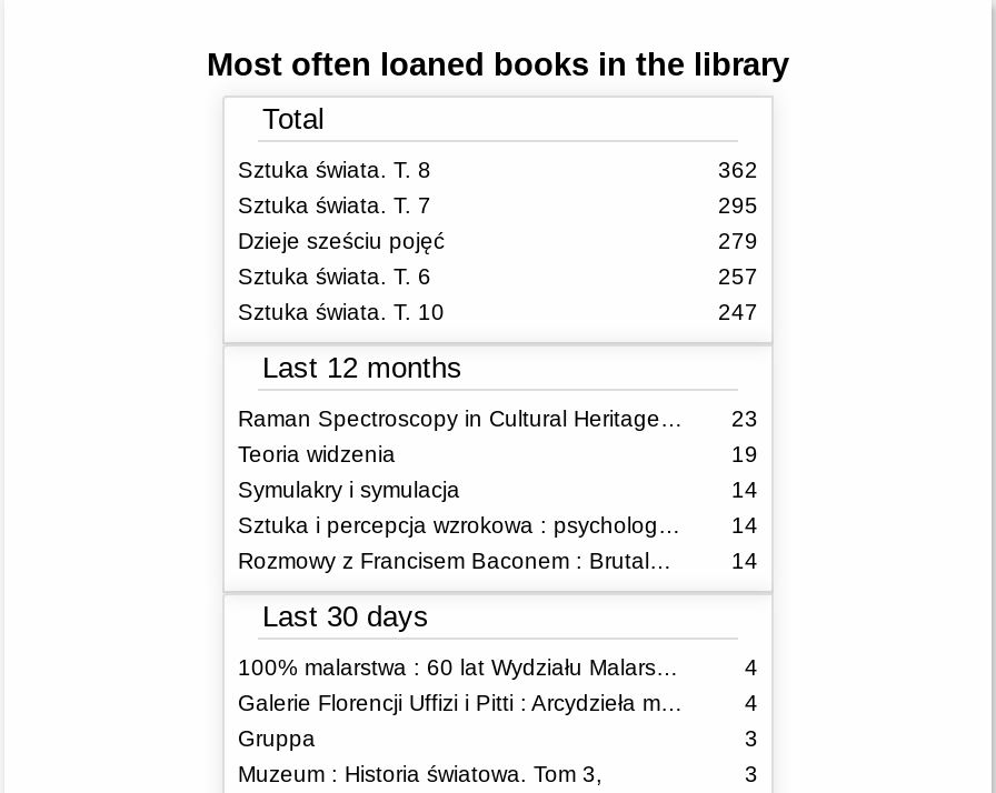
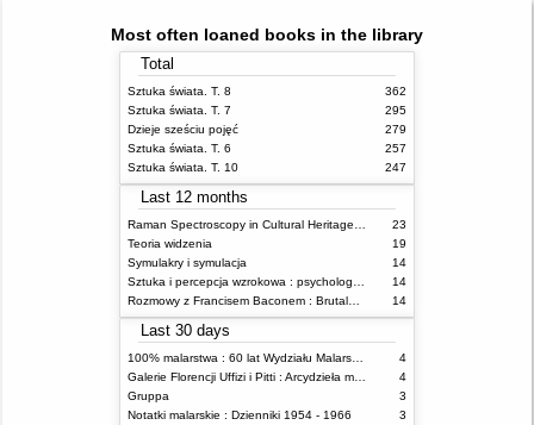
- Muzeum : Historia światowa. Tom 3,
+ Notatki malarskie : Dzienniki 1954 - 1966
